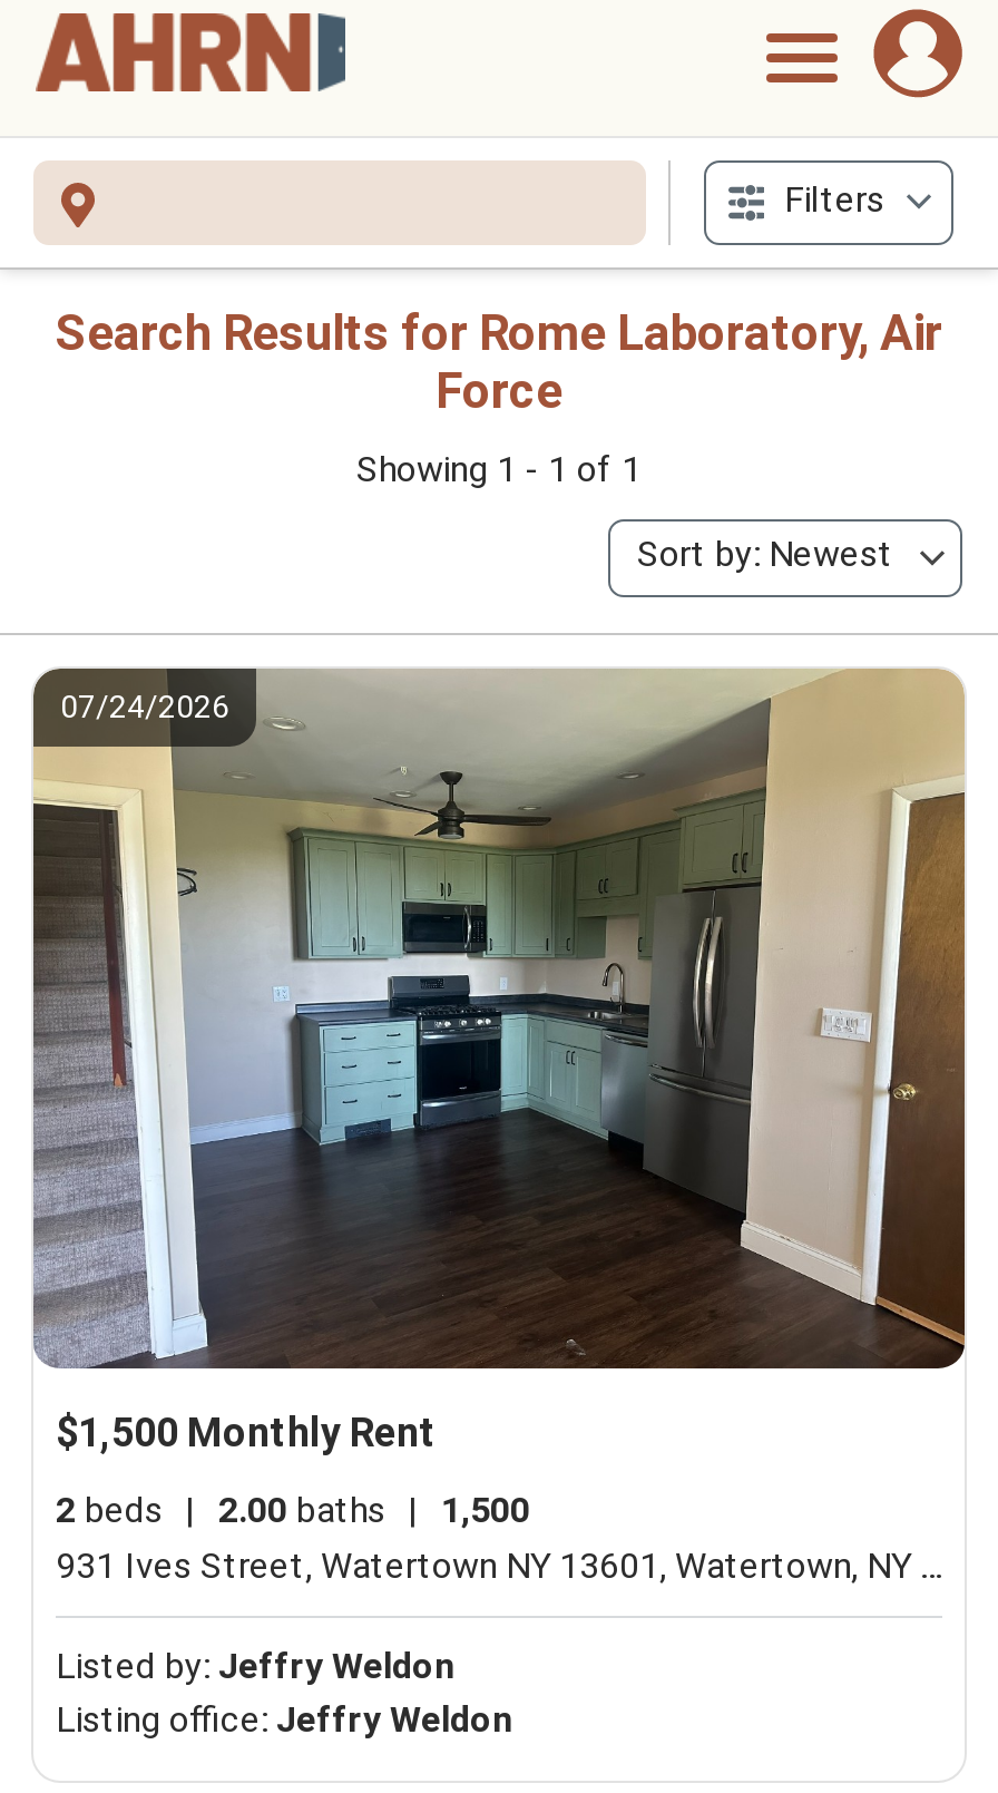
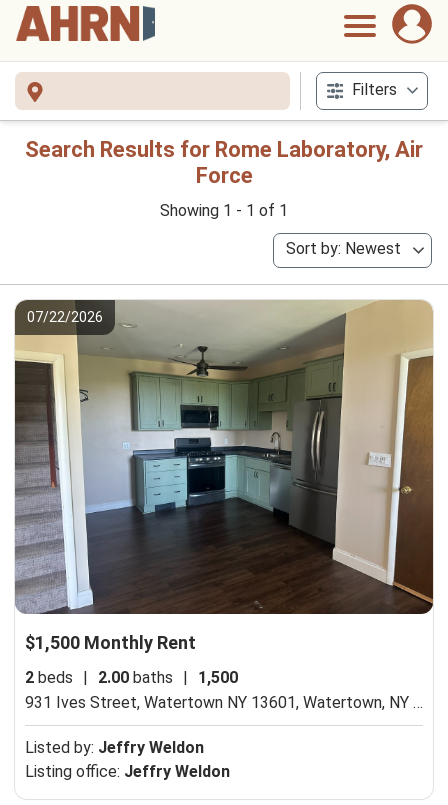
- 07/24/2026
+ 07/22/2026
